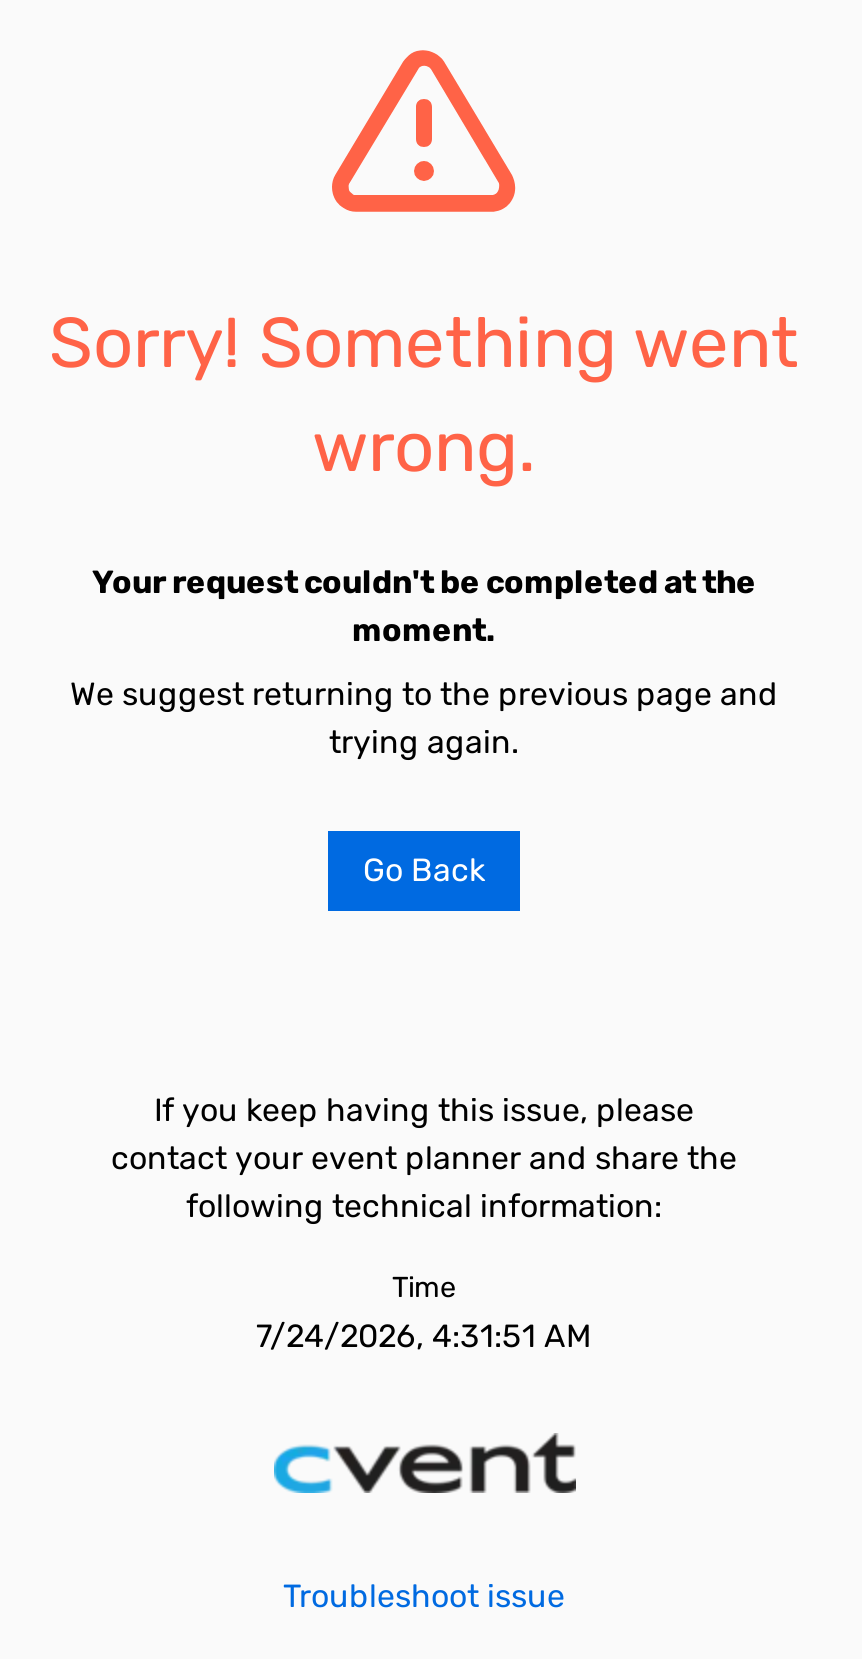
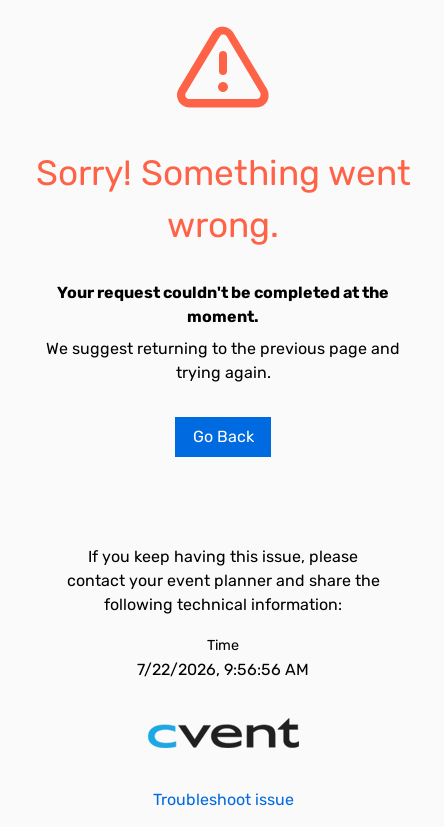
- 7/24/2026, 4:31:51 AM
+ 7/22/2026, 9:56:56 AM
